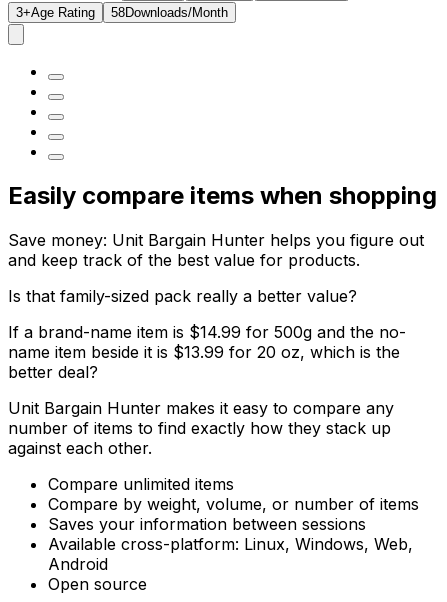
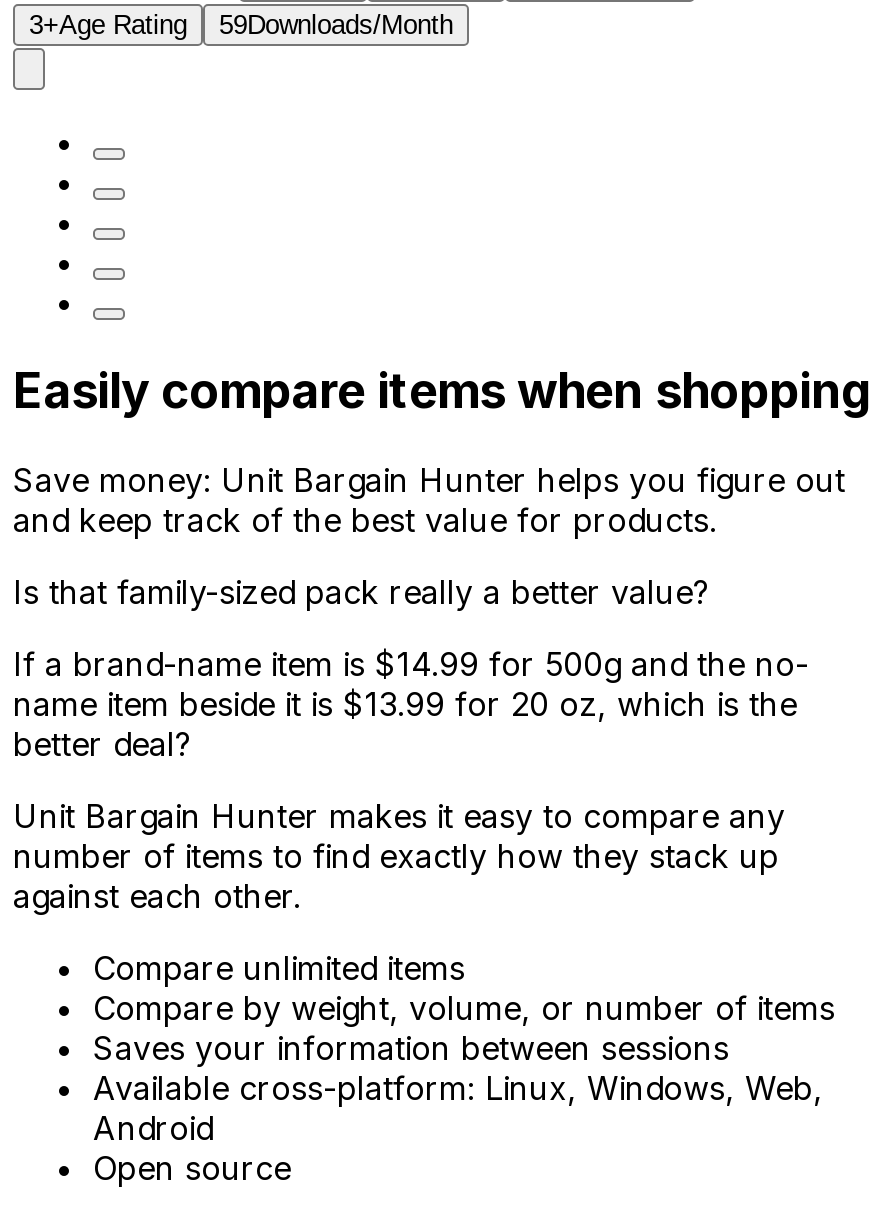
- 58Downloads/Month
+ 59Downloads/Month
